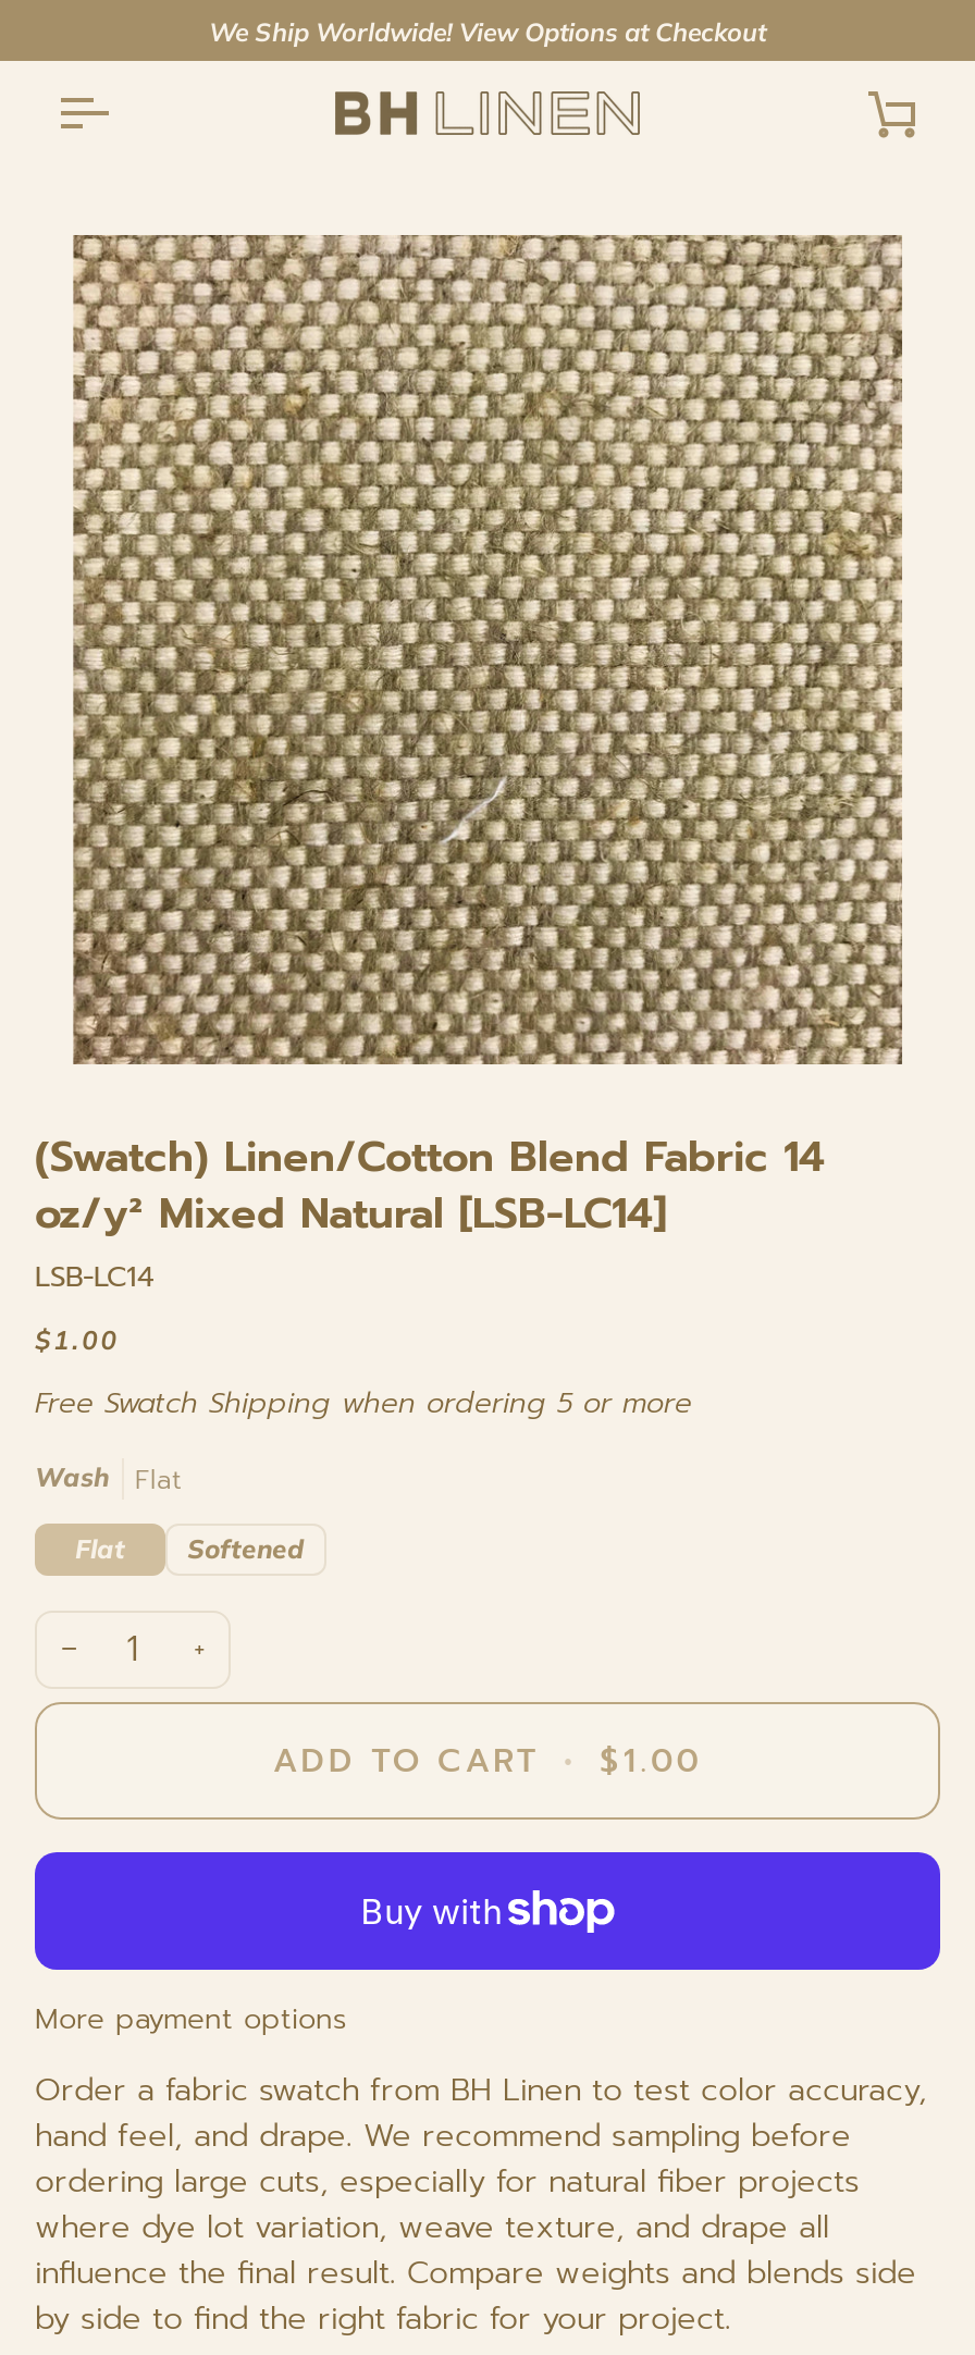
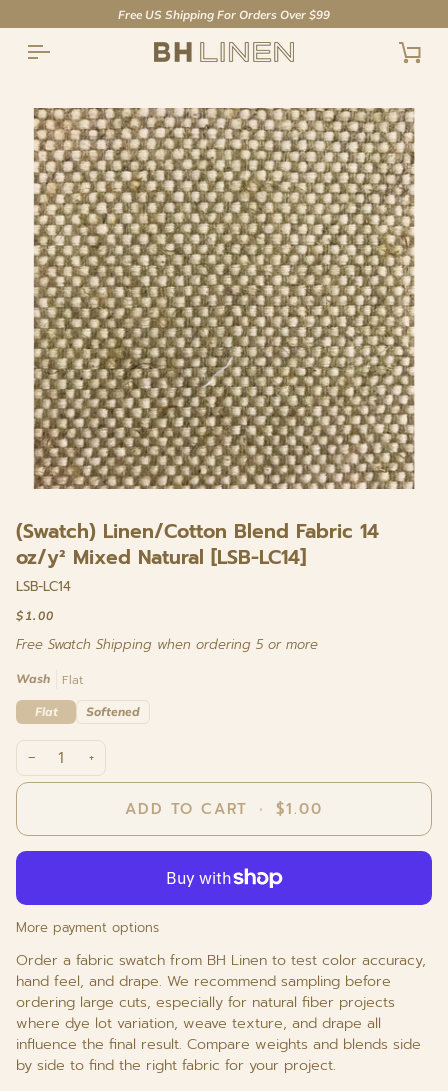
- We Ship Worldwide! View Options at Checkout
+ Free US Shipping For Orders Over $99
